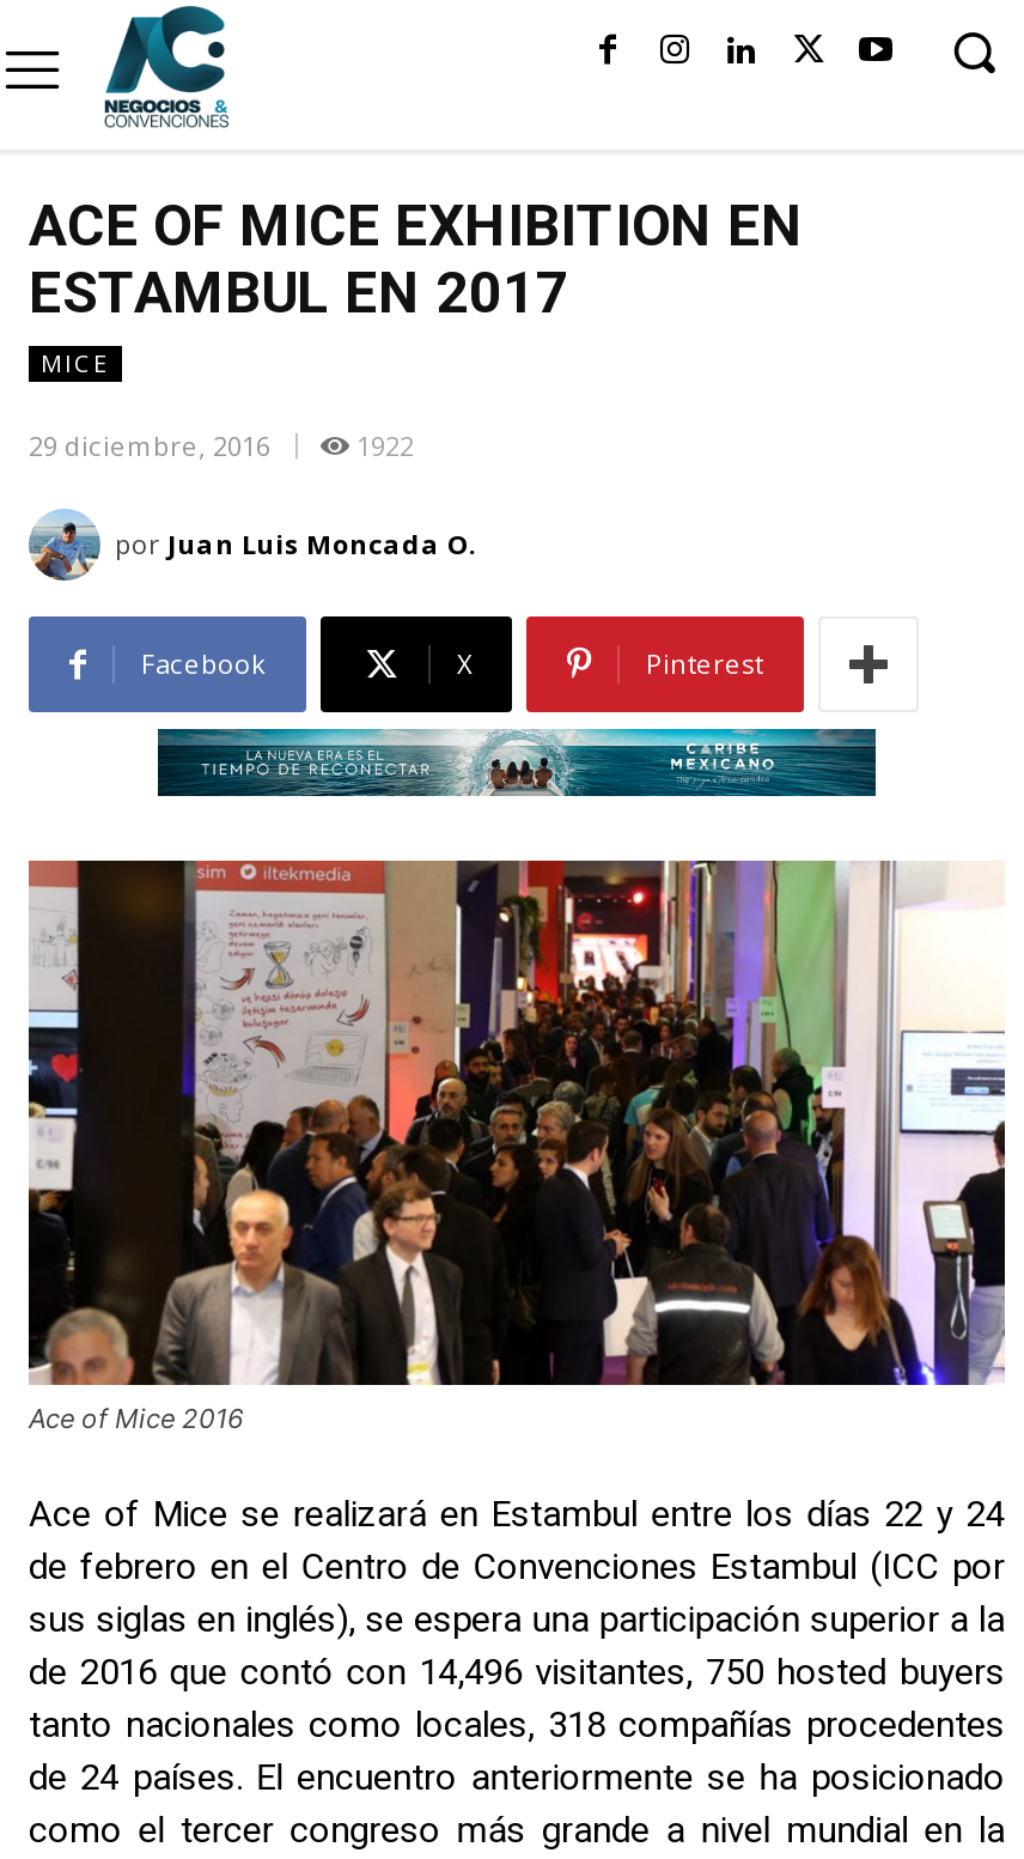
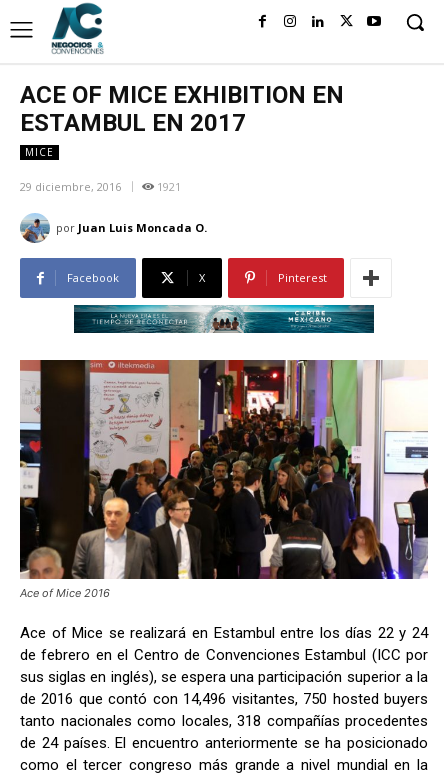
- 1922
+ 1921
